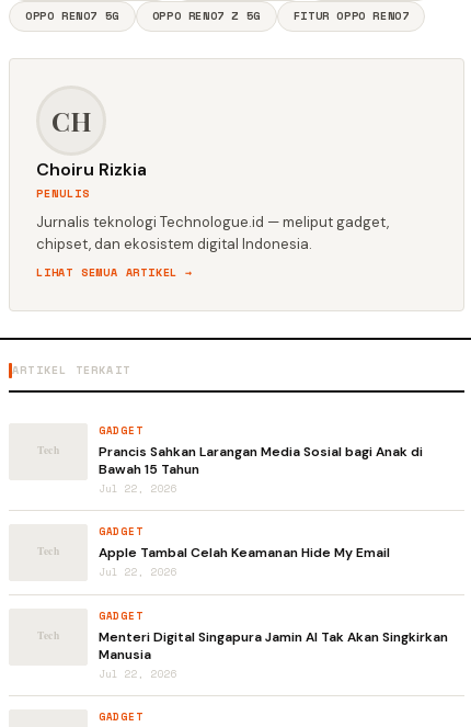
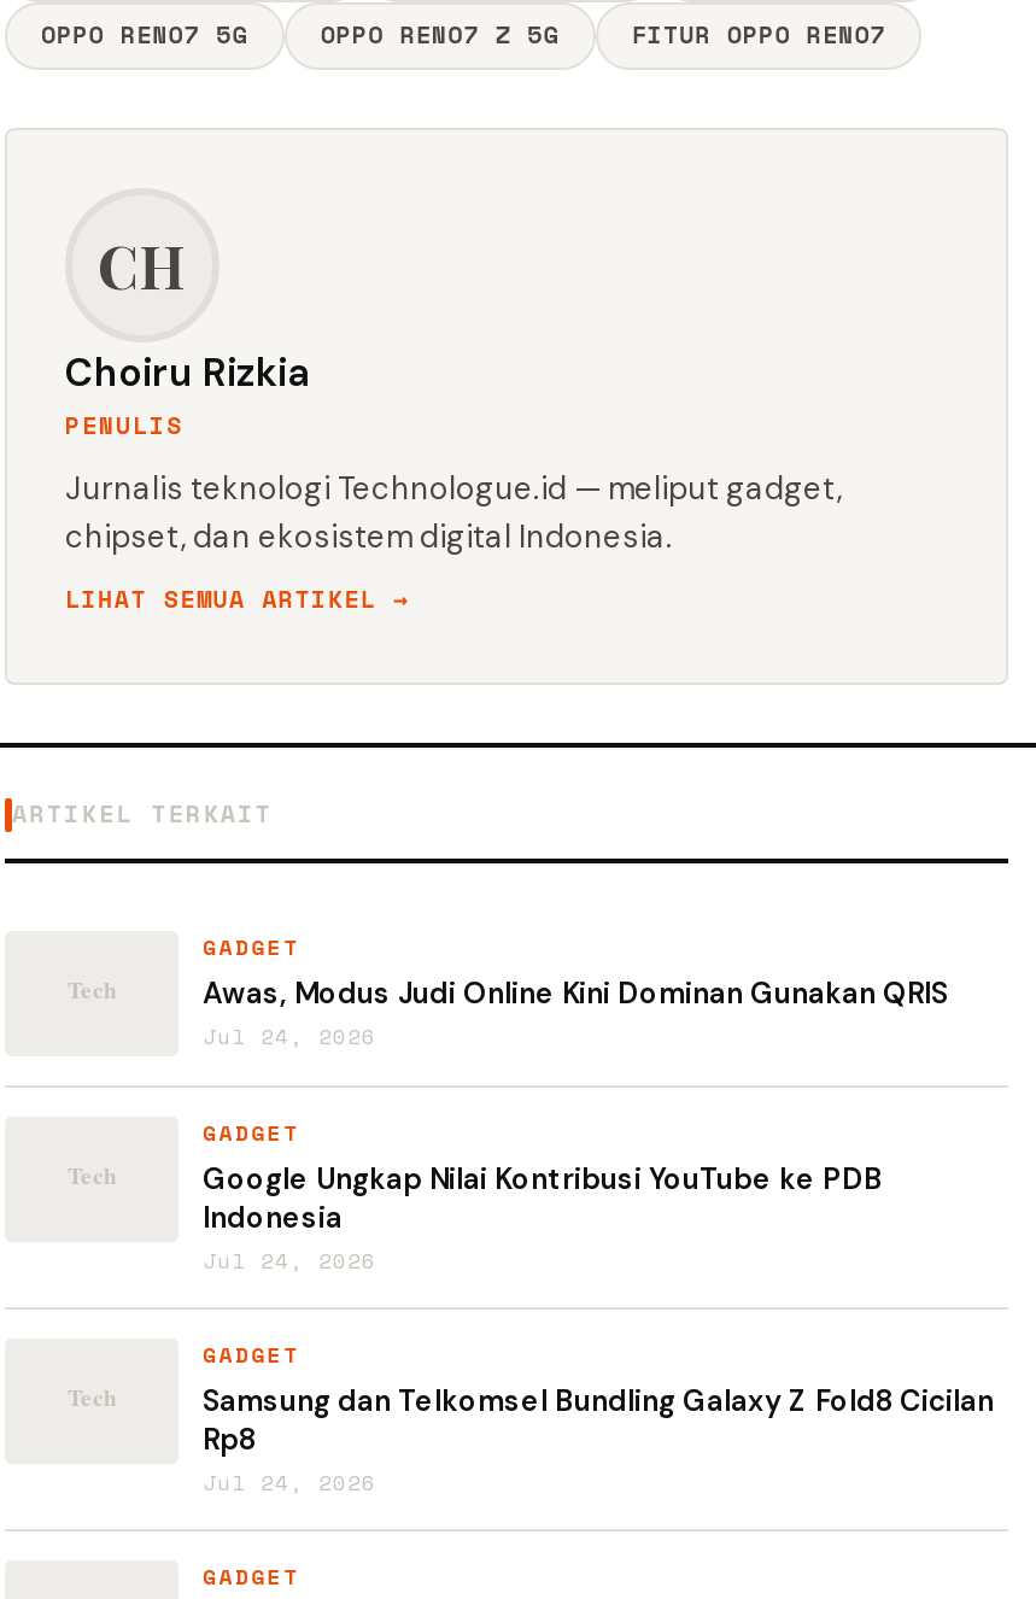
- Prancis Sahkan Larangan Media Sosial bagi Anak di
- Bawah 15 Tahun
- Jul 22, 2026
+ Awas, Modus Judi Online Kini Dominan Gunakan QRIS
+ Jul 24, 2026

- Apple Tambal Celah Keamanan Hide My Email
- Jul 22, 2026
+ Google Ungkap Nilai Kontribusi YouTube ke PDB
+ Indonesia
+ Jul 24, 2026

- Menteri Digital Singapura Jamin AI Tak Akan Singkirkan
- Manusia
- Jul 22, 2026
+ Samsung dan Telkomsel Bundling Galaxy Z Fold8 Cicilan
+ Rp8
+ Jul 24, 2026
